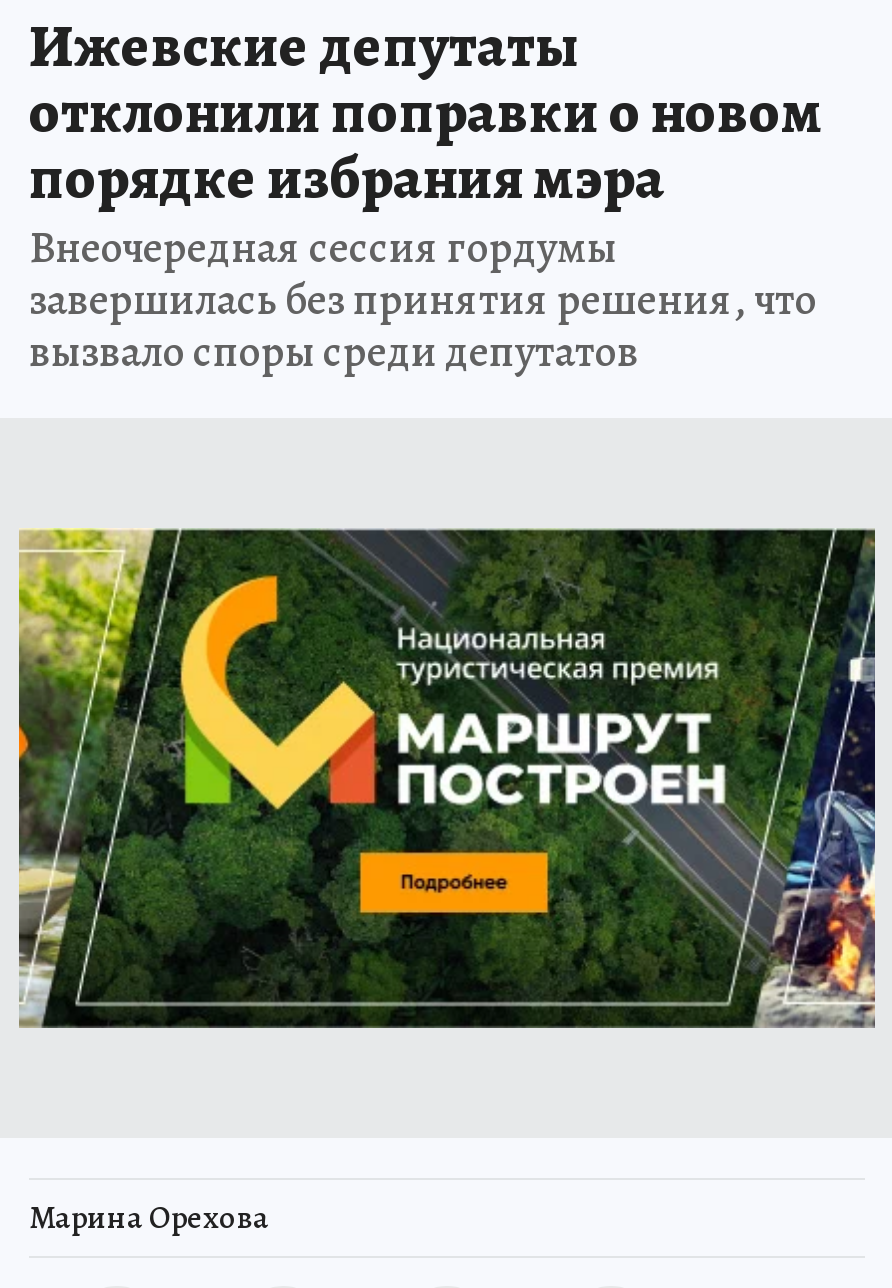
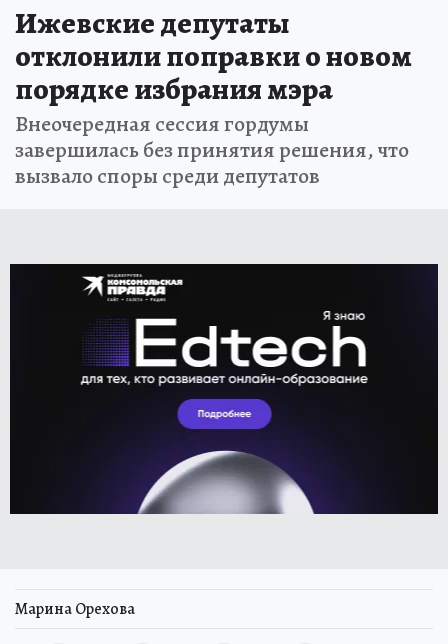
- [image]
+ [image]
